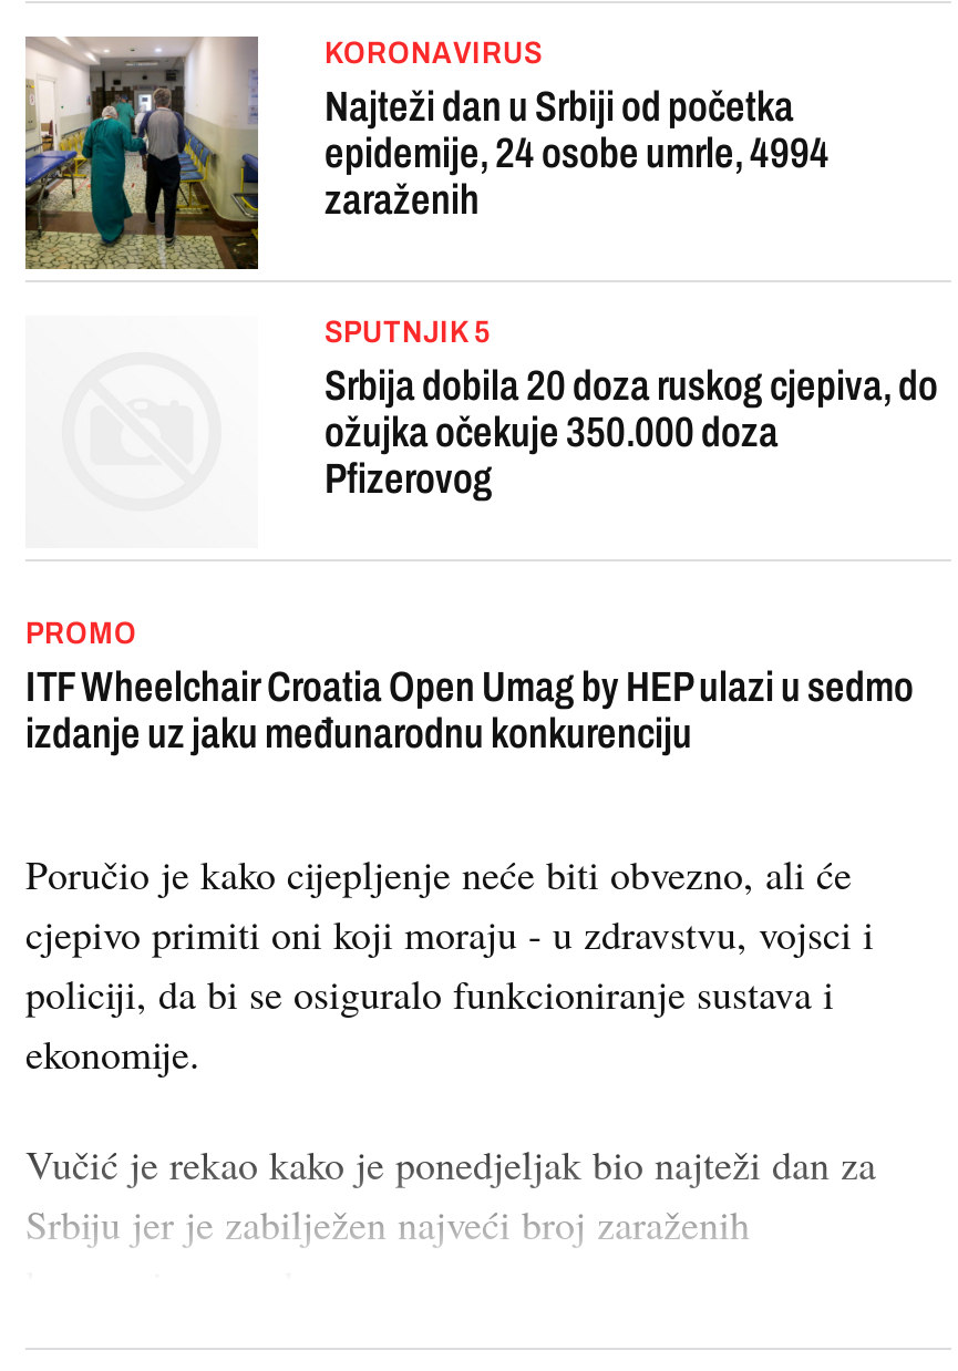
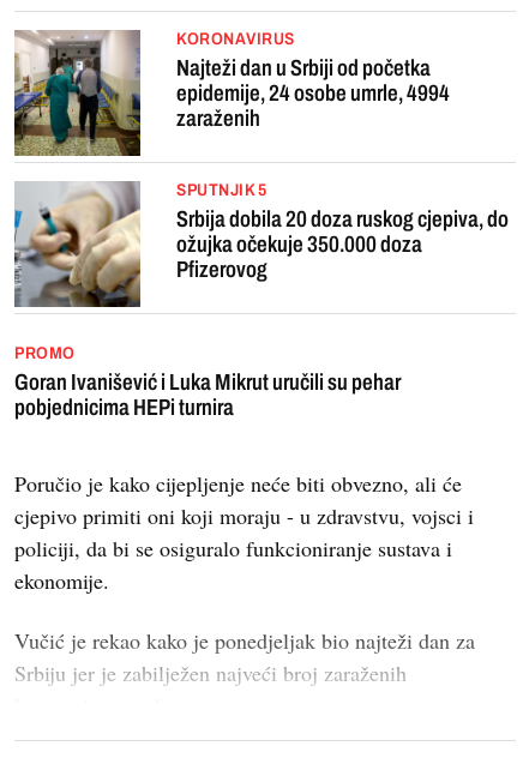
+ [image]

- ITF Wheelchair Croatia Open Umag by HEP ulazi u sedmo
- izdanje uz jaku međunarodnu konkurenciju
+ Goran Ivanišević i Luka Mikrut uručili su pehar
+ pobjednicima HEPi turnira
